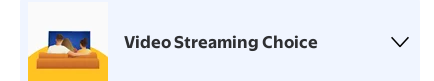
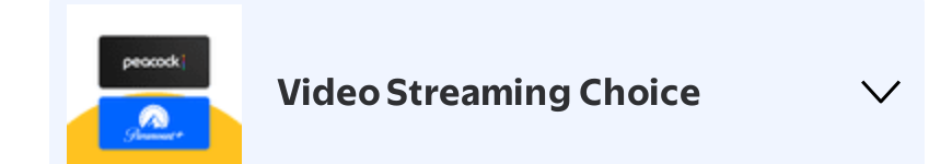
- [image]
+ [image]
